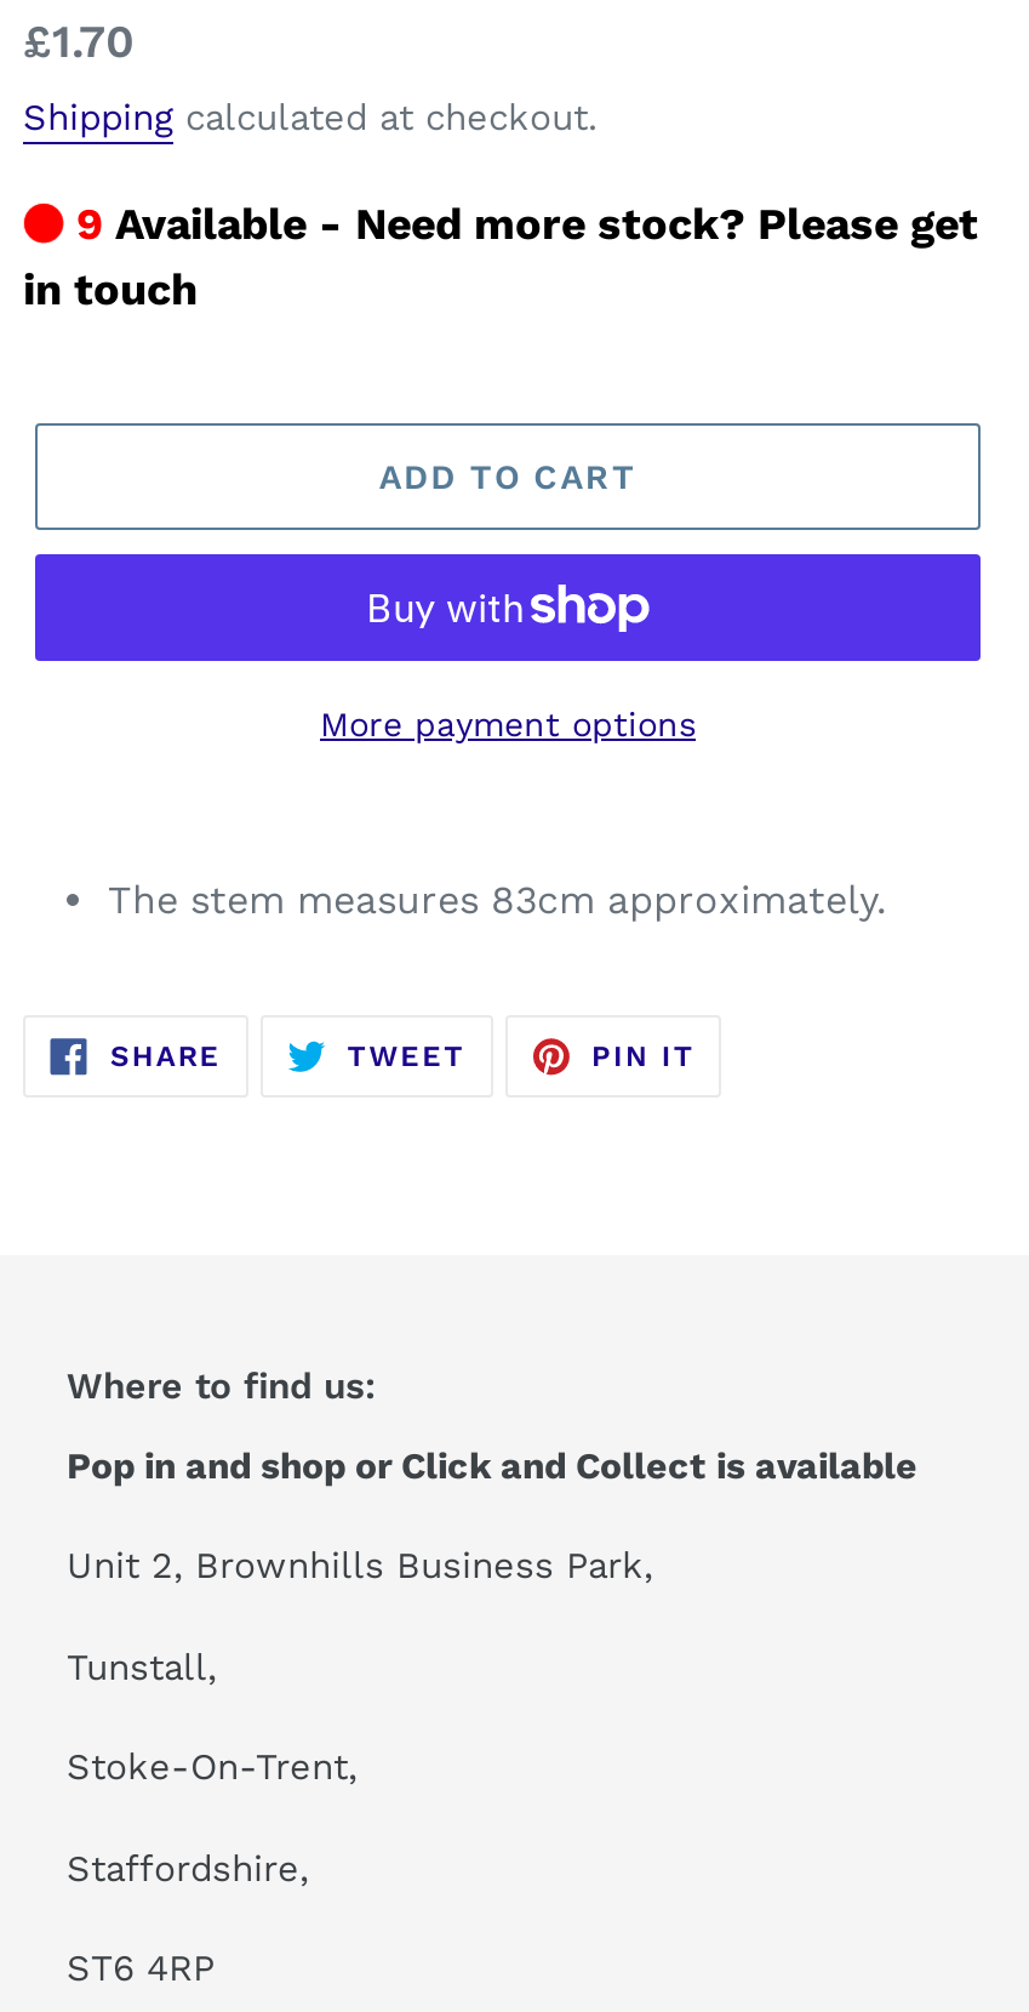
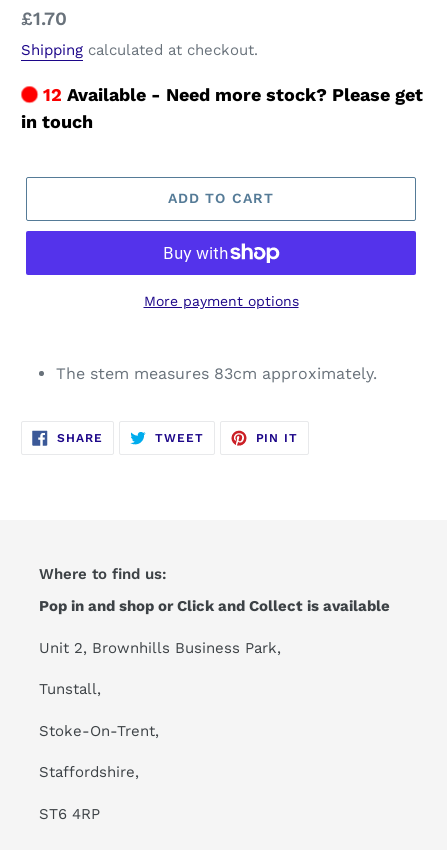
- 9 Available - Need more stock? Please get
+ 12 Available - Need more stock? Please get
